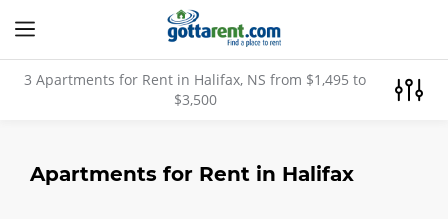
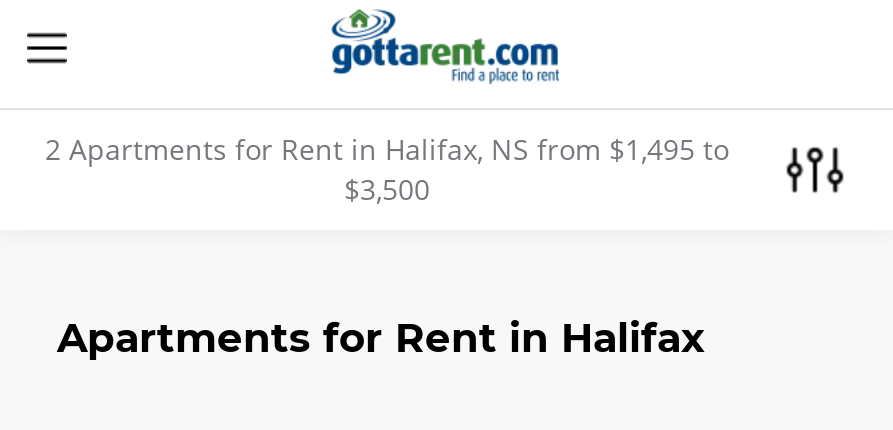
- 3 Apartments for Rent in Halifax, NS from $1,495 to
+ 2 Apartments for Rent in Halifax, NS from $1,495 to
